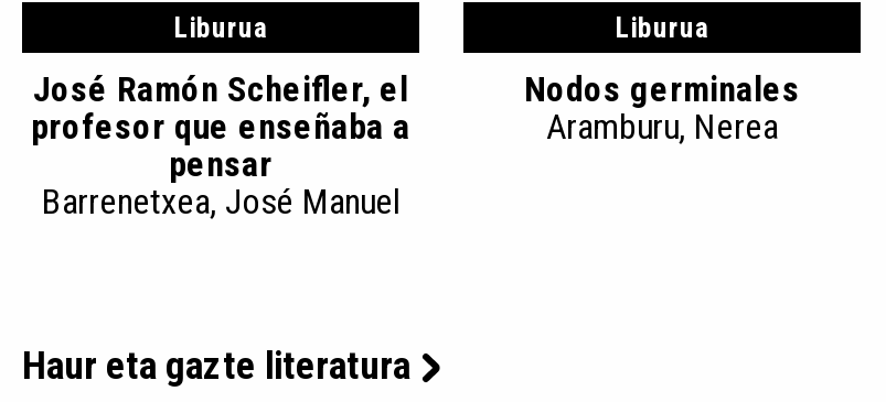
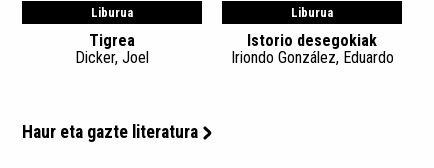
- José Ramón Scheifler, el
- profesor que enseñaba a
- pensar
- Barrenetxea, José Manuel
+ Tigrea
+ Dicker, Joel

- Nodos germinales
- Aramburu, Nerea
+ Istorio desegokiak
+ Iriondo González, Eduardo
